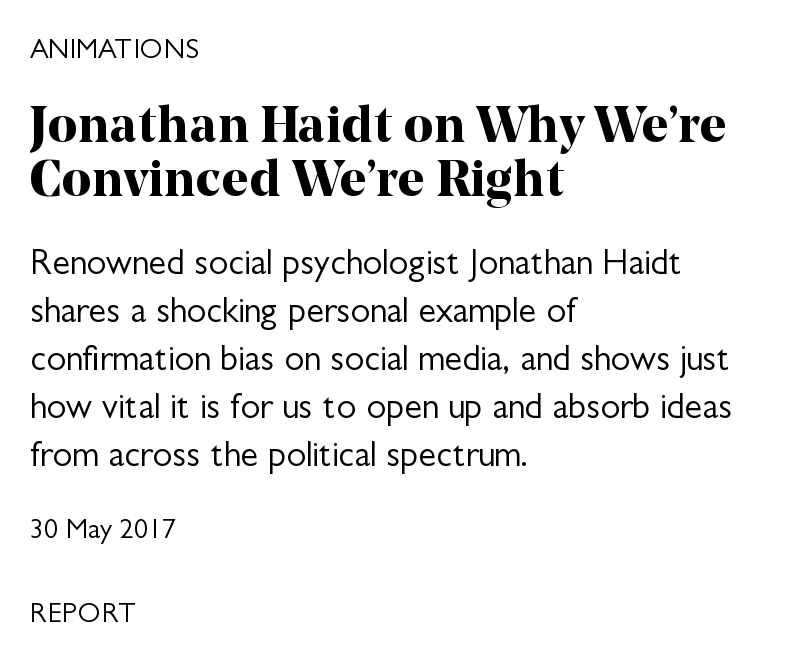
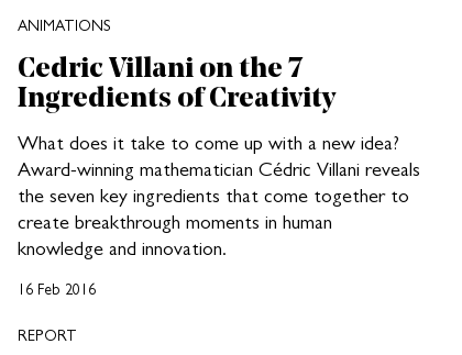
- Jonathan Haidt on Why We’re
- Convinced We’re Right
+ Cedric Villani on the 7
+ Ingredients of Creativity

- Renowned social psychologist Jonathan Haidt
- shares a shocking personal example of
- confirmation bias on social media, and shows just
- how vital it is for us to open up and absorb ideas
- from across the political spectrum.
+ What does it take to come up with a new idea?
+ Award-winning mathematician Cédric Villani reveals
+ the seven key ingredients that come together to
+ create breakthrough moments in human
+ knowledge and innovation.

- 30 May 2017
+ 16 Feb 2016
